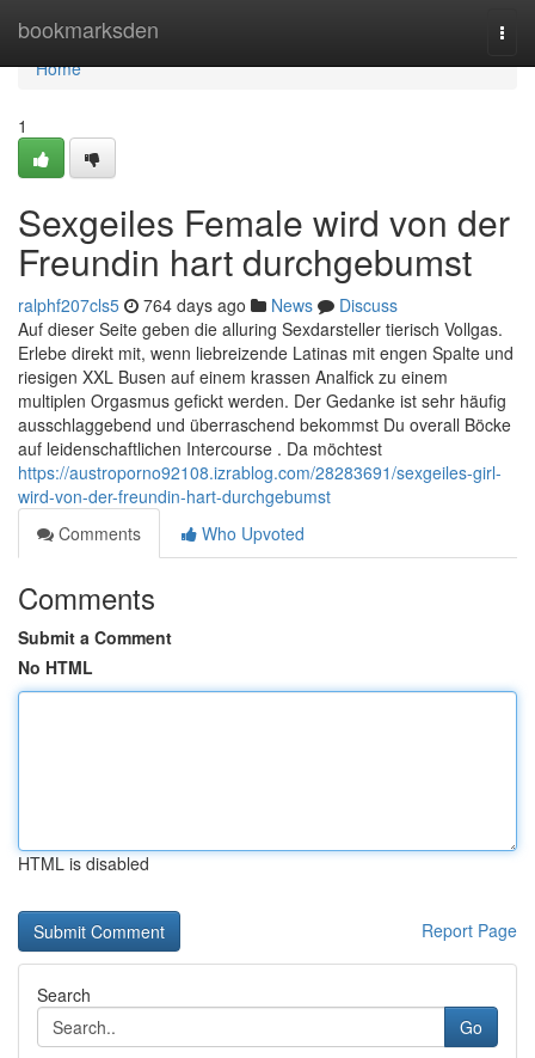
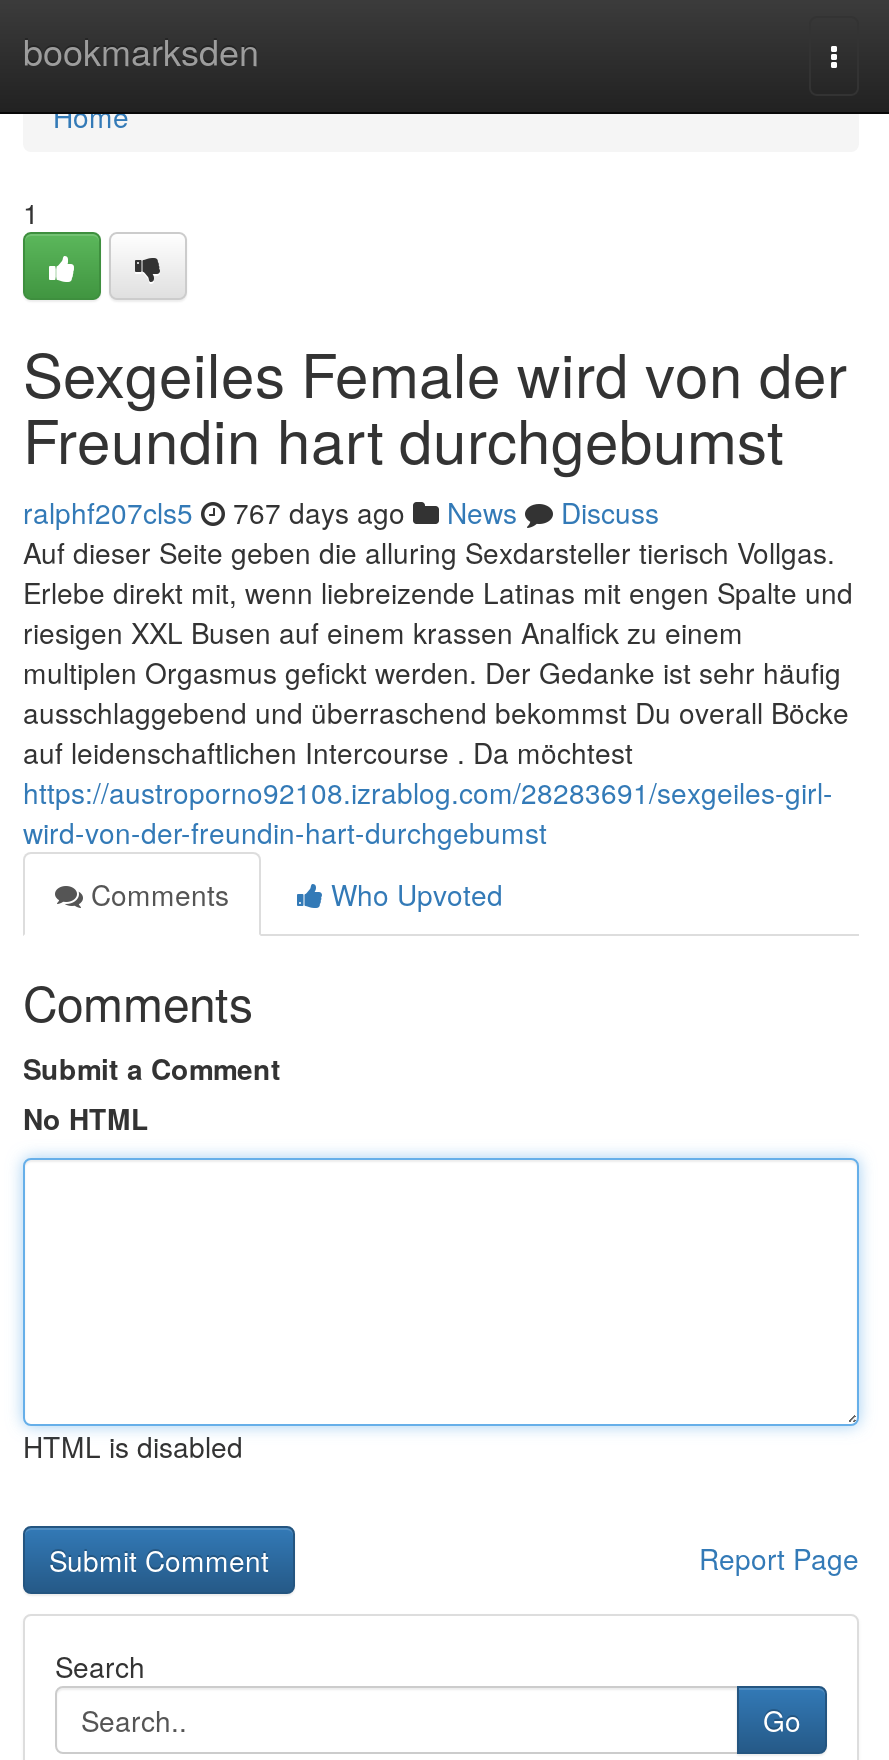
- ralphf207cls5 764 days ago News Discuss
+ ralphf207cls5 767 days ago News Discuss
